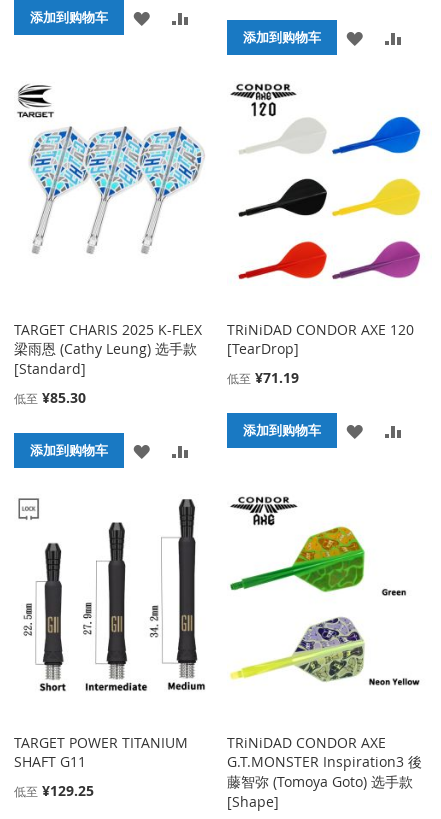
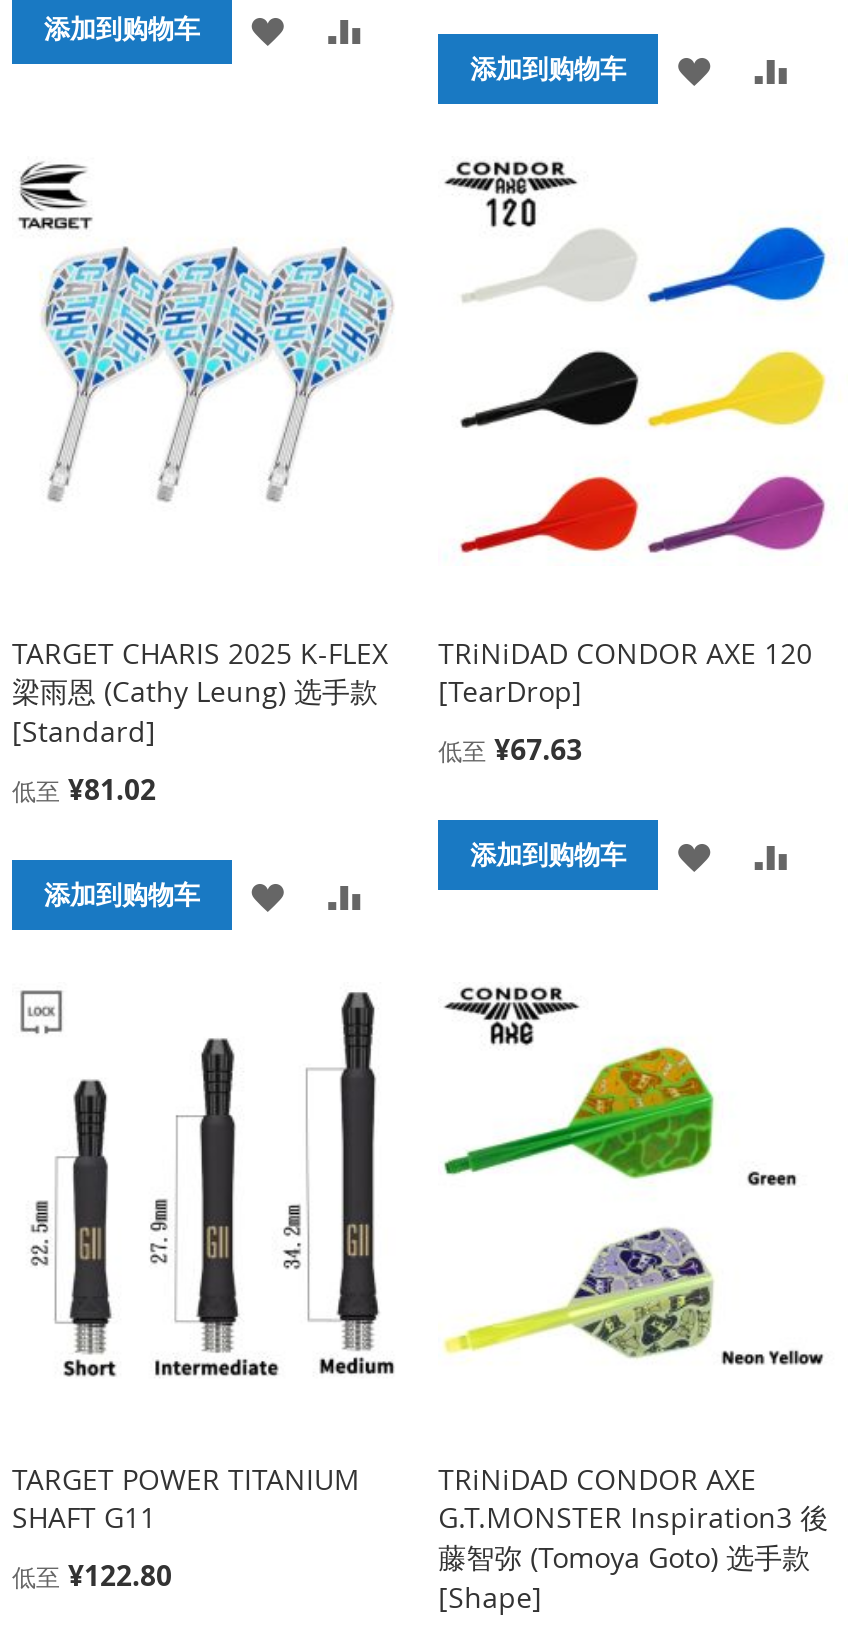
- 低至 ¥71.19
+ 低至 ¥67.63

- 低至 ¥85.30
+ 低至 ¥81.02

- 低至 ¥129.25
+ 低至 ¥122.80
